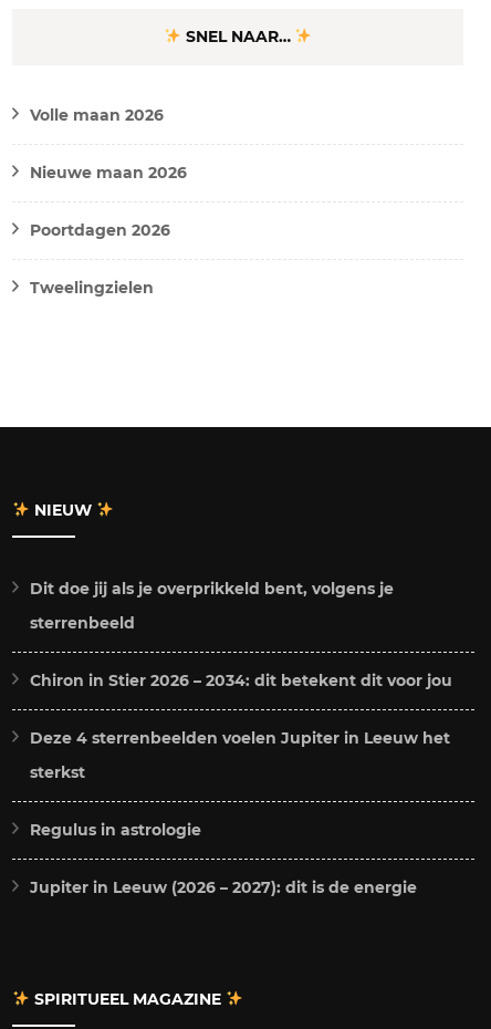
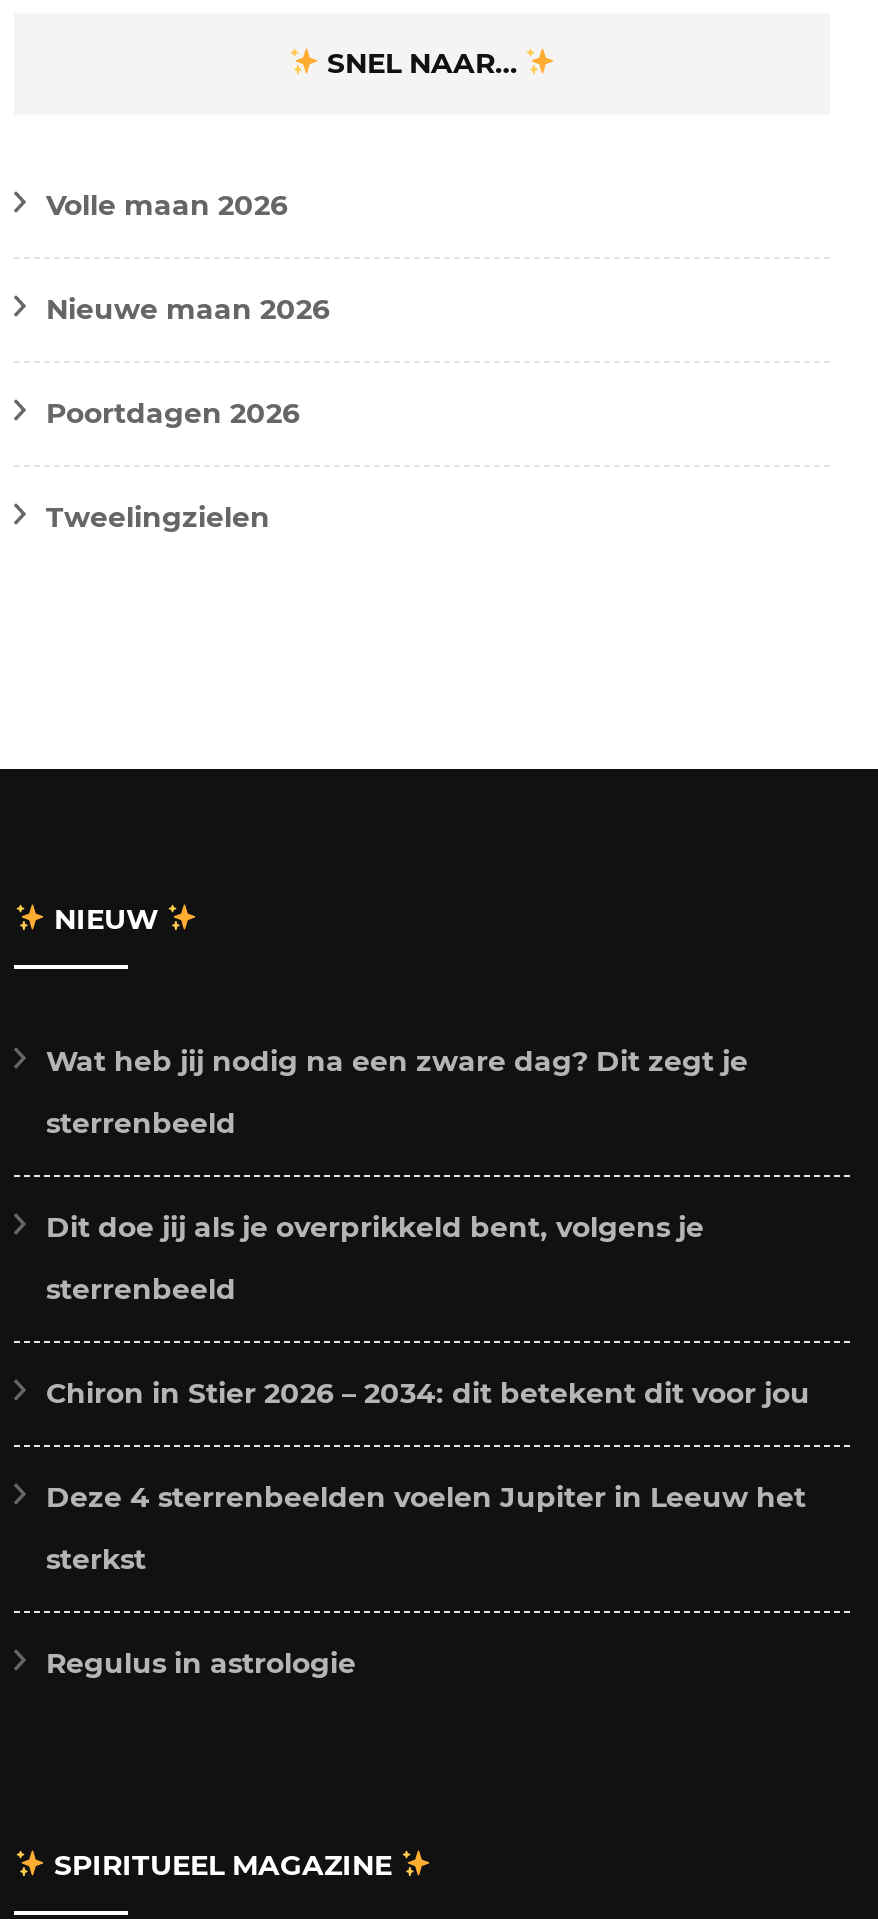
+ Wat heb jij nodig na een zware dag? Dit zegt je
+ sterrenbeeld

moved down: Dit doe jij als je overprikkeld bent, volgens je | sterrenbeeld | Chiron in Stier 2026 – 2034: dit betekent dit voor jou | Deze 4 sterrenbeelden voelen Jupiter in Leeuw het | sterkst | Regulus in astrologie

- Jupiter in Leeuw (2026 – 2027): dit is de energie
